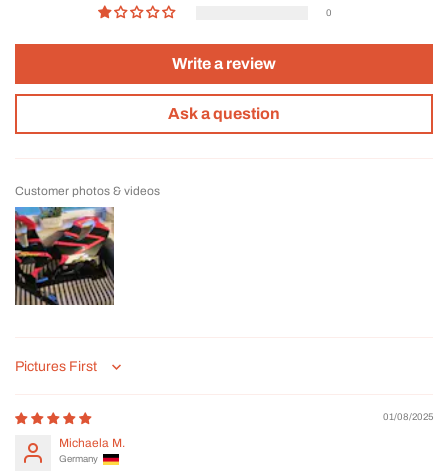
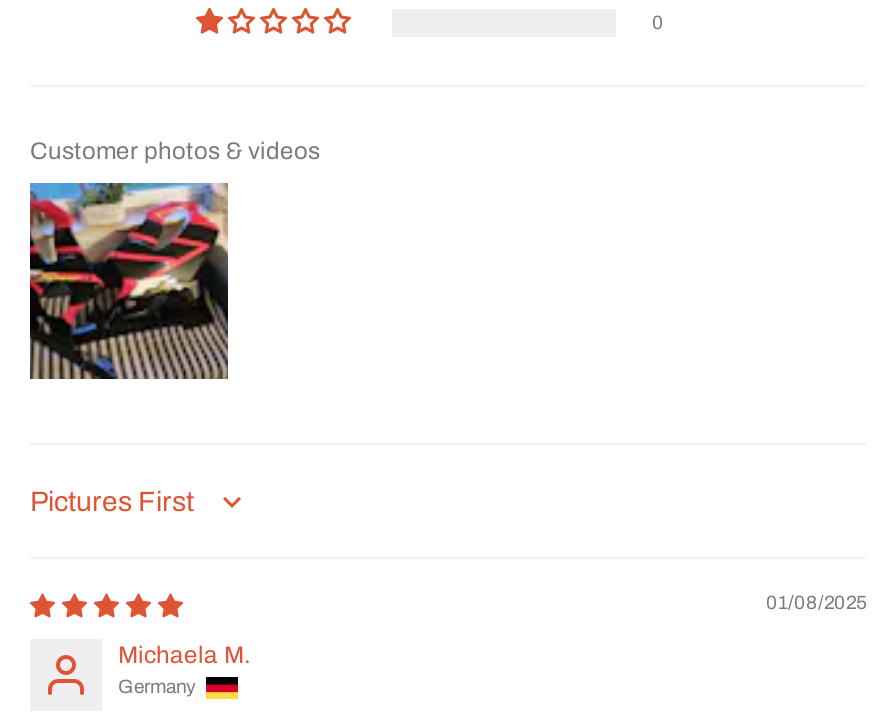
- Write a review
- Ask a question
